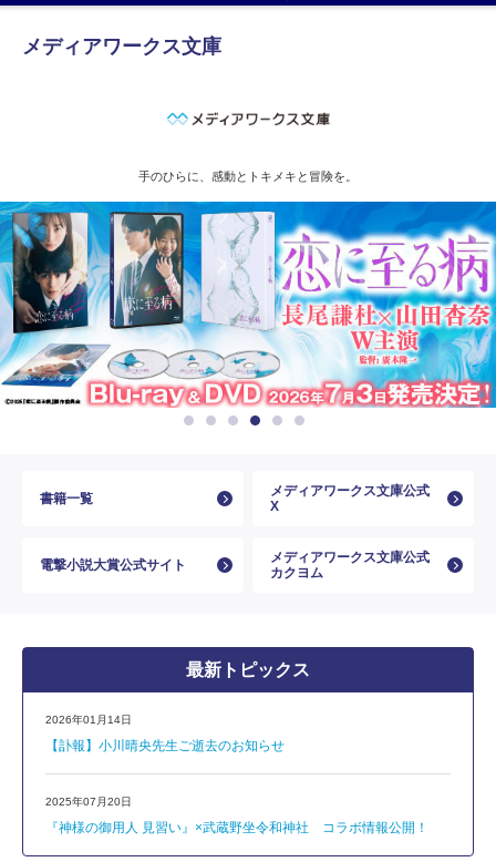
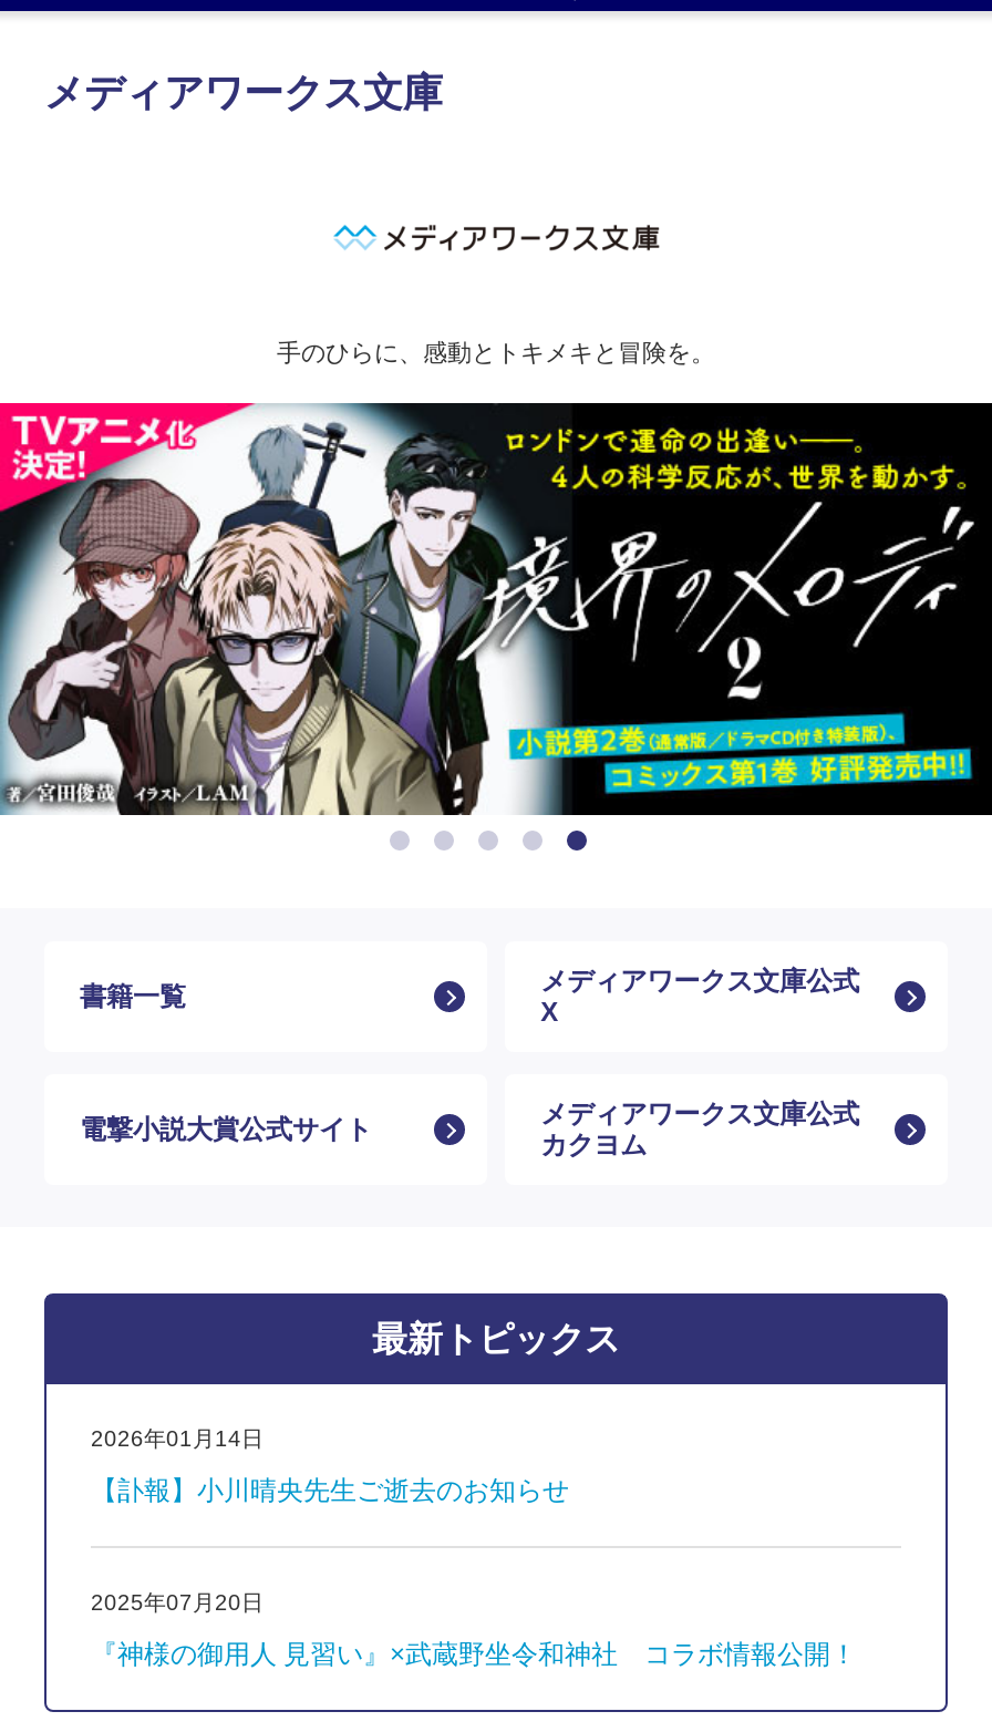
- [image]
+ [image]
